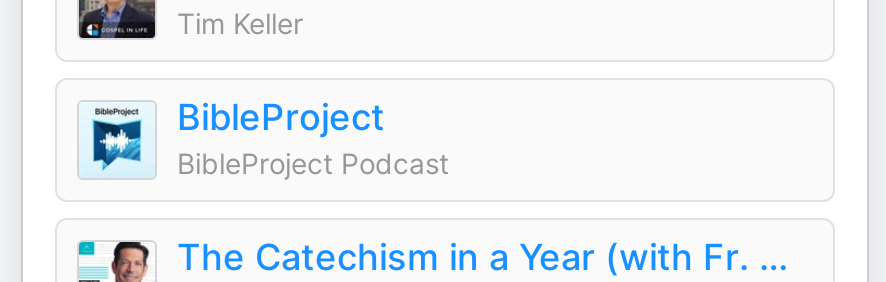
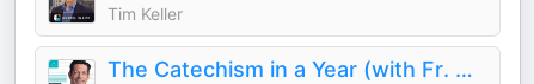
- [image]
- BibleProject
- BibleProject Podcast
